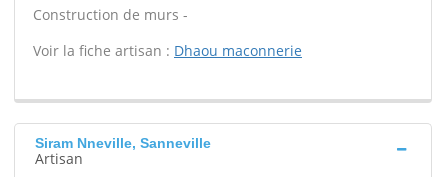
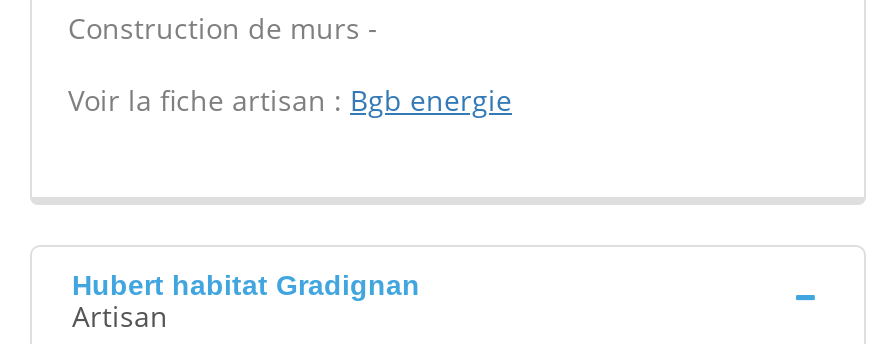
- Voir la fiche artisan : Dhaou maconnerie
+ Voir la fiche artisan : Bgb energie

- Siram Nneville, Sanneville
+ Hubert habitat Gradignan
